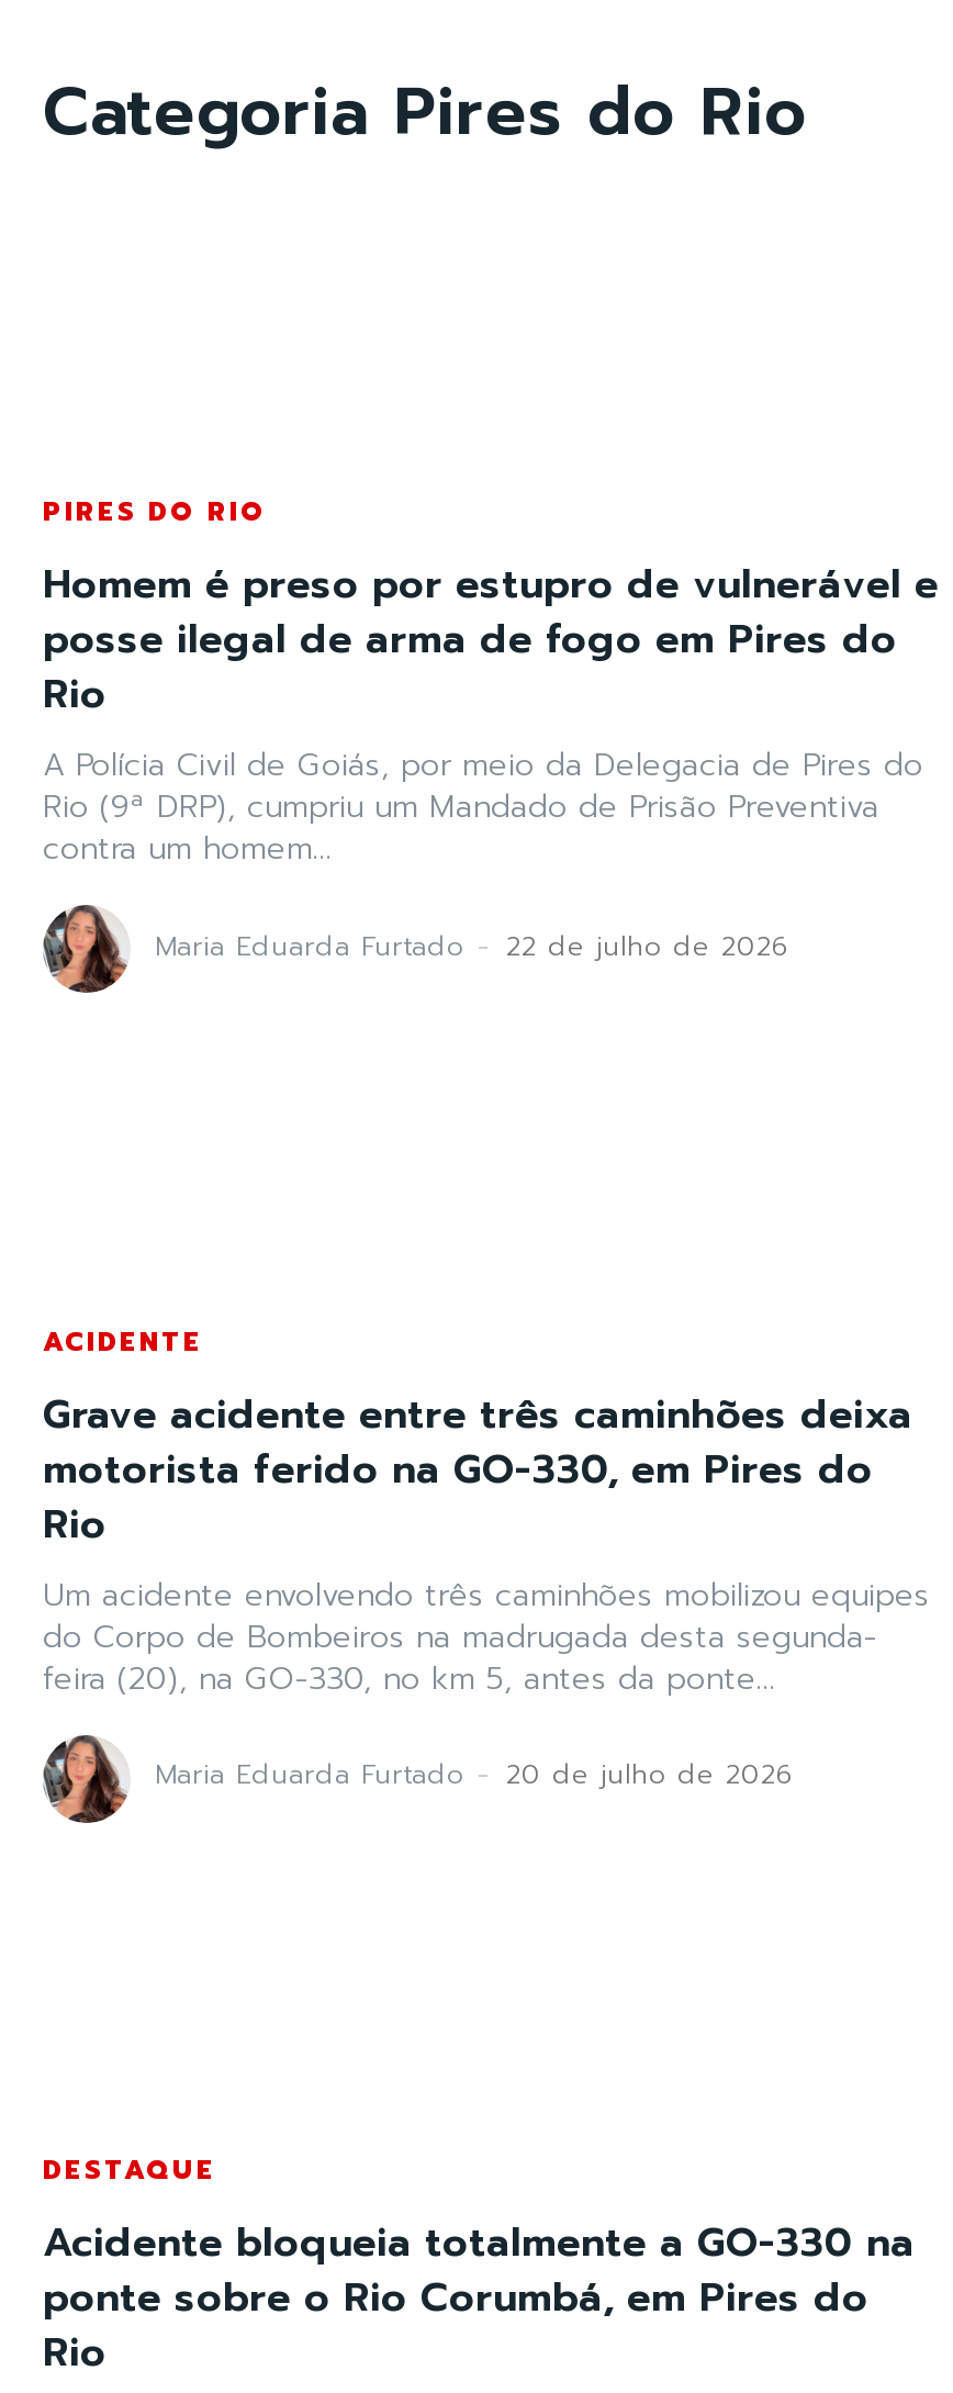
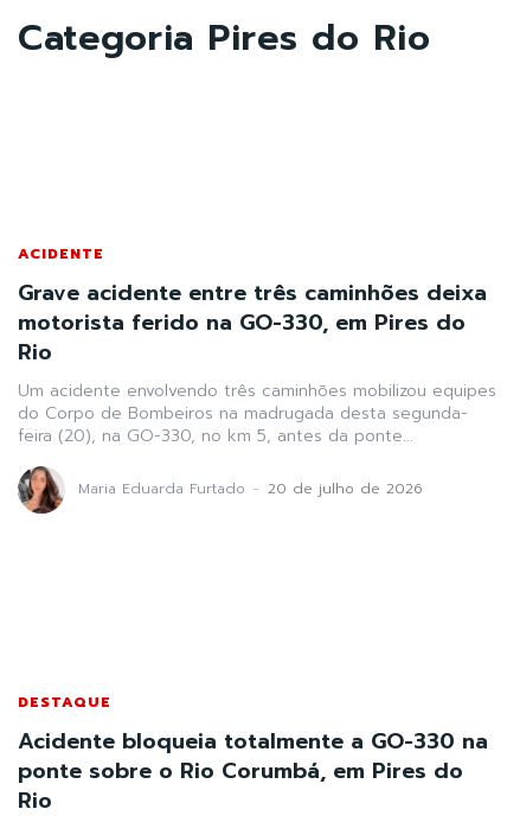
- PIRES DO RIO
- Homem é preso por estupro de vulnerável e
- posse ilegal de arma de fogo em Pires do
- Rio
- A Polícia Civil de Goiás, por meio da Delegacia de Pires do
- Rio (9ª DRP), cumpriu um Mandado de Prisão Preventiva
- contra um homem...
- Maria Eduarda Furtado - 22 de julho de 2026
